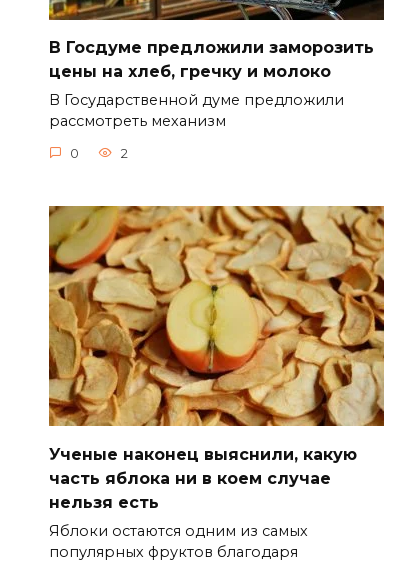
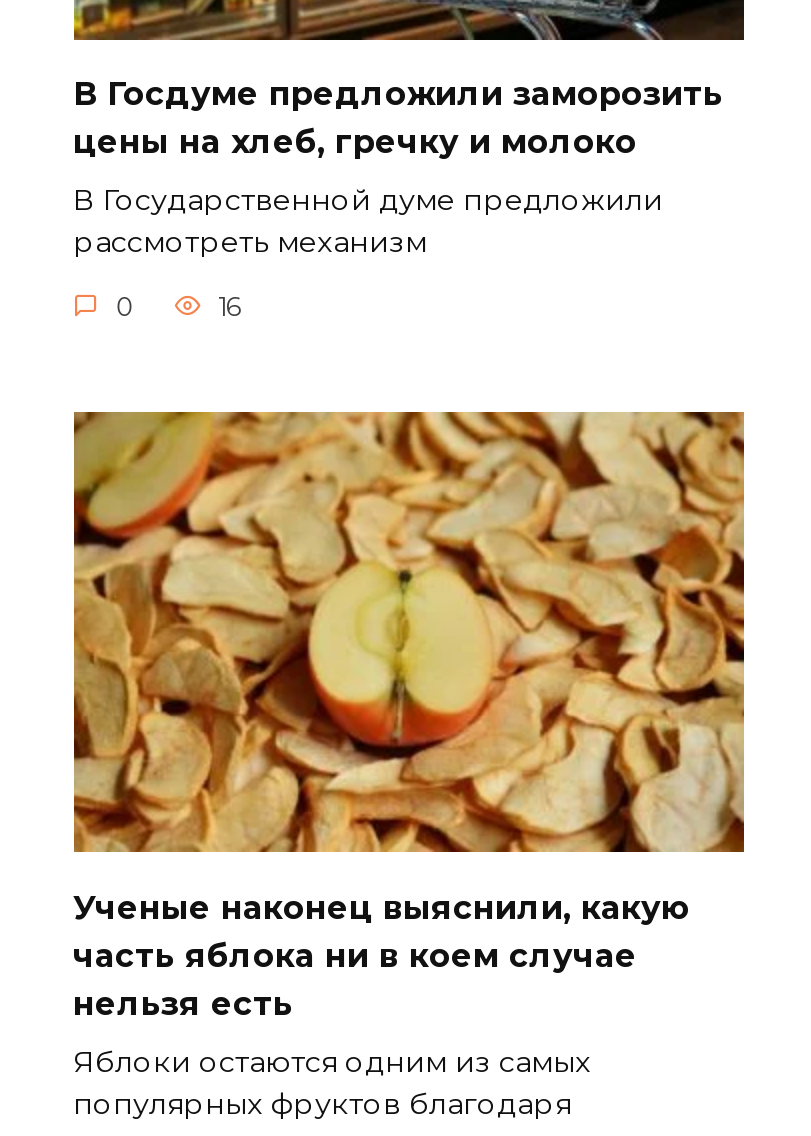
- 2
+ 16
